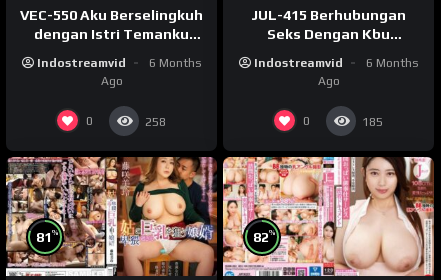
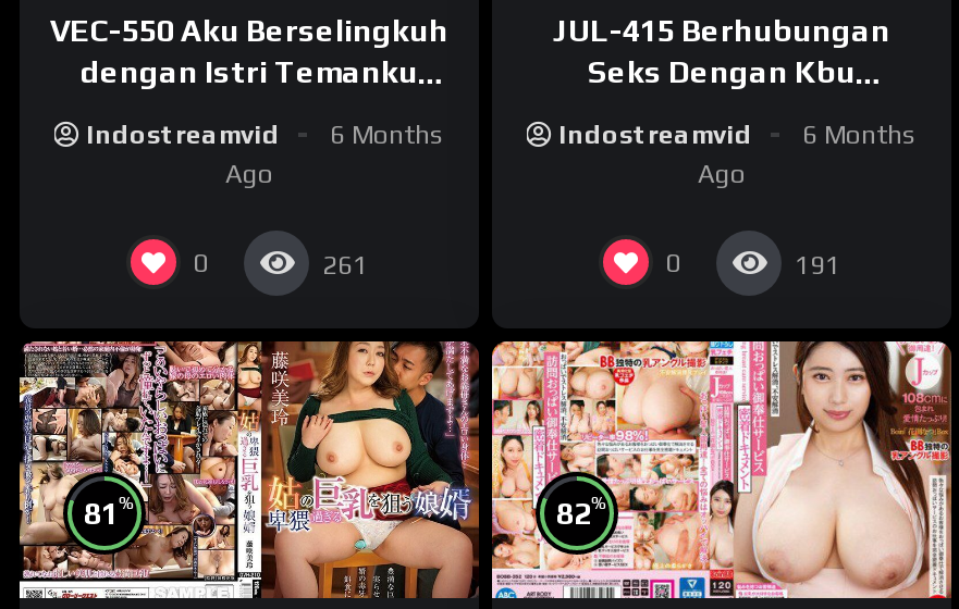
- 258
+ 261

- 185
+ 191
